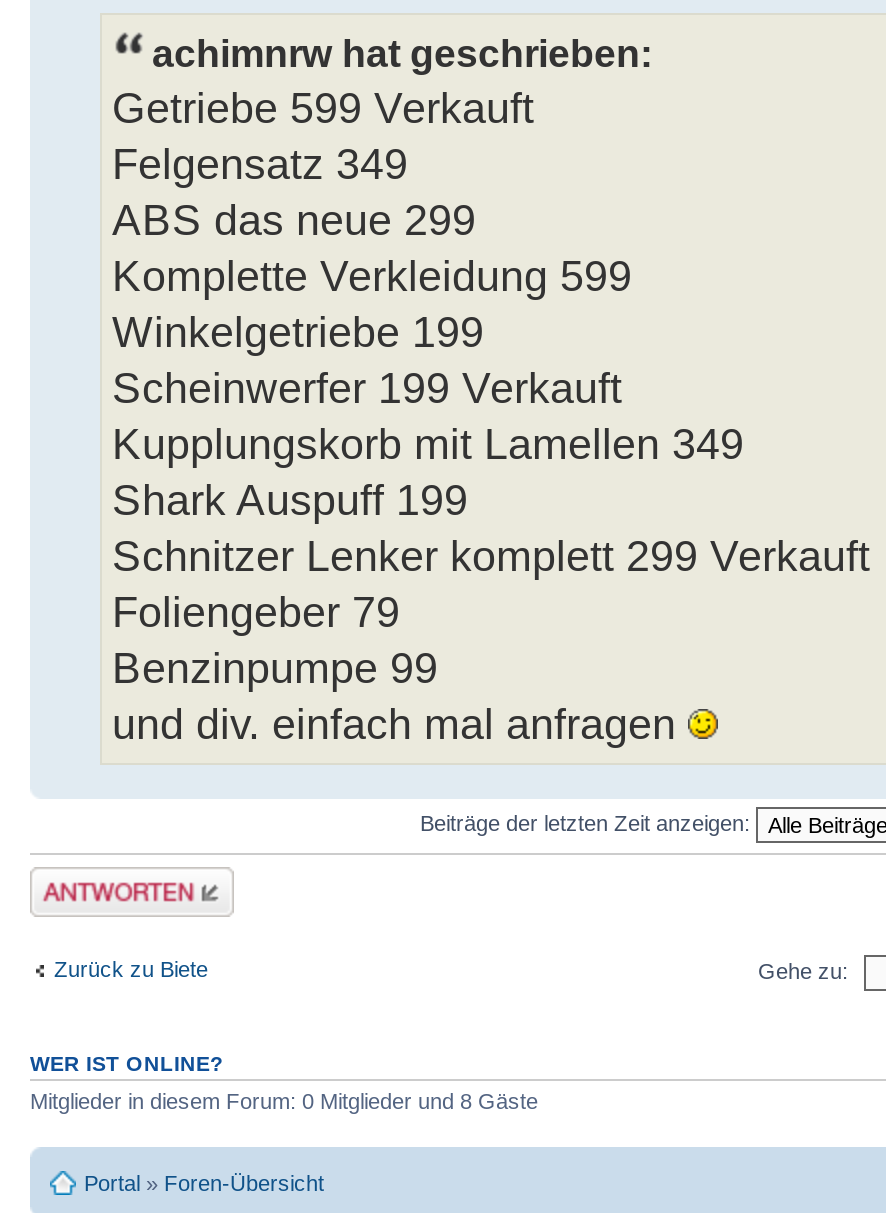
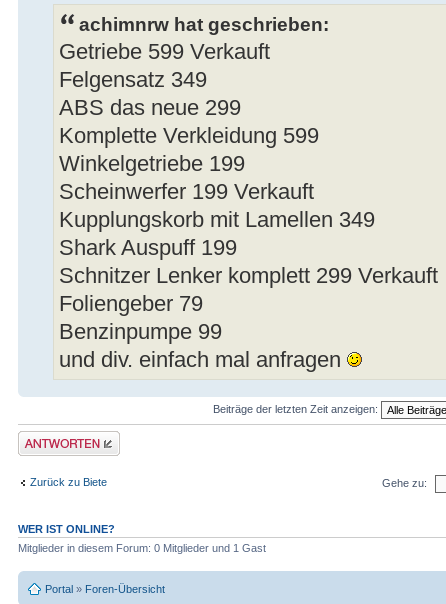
- Mitglieder in diesem Forum: 0 Mitglieder und 8 Gäste
+ Mitglieder in diesem Forum: 0 Mitglieder und 1 Gast
